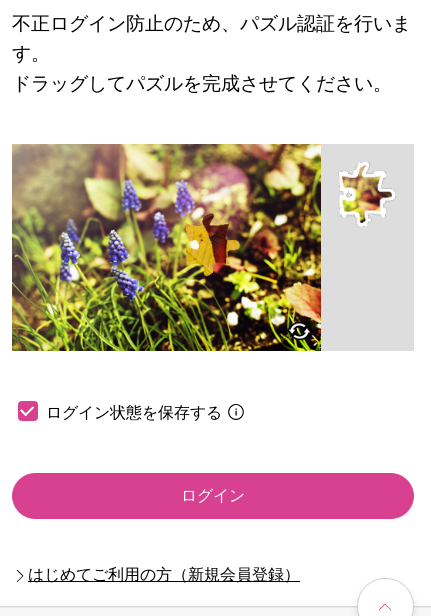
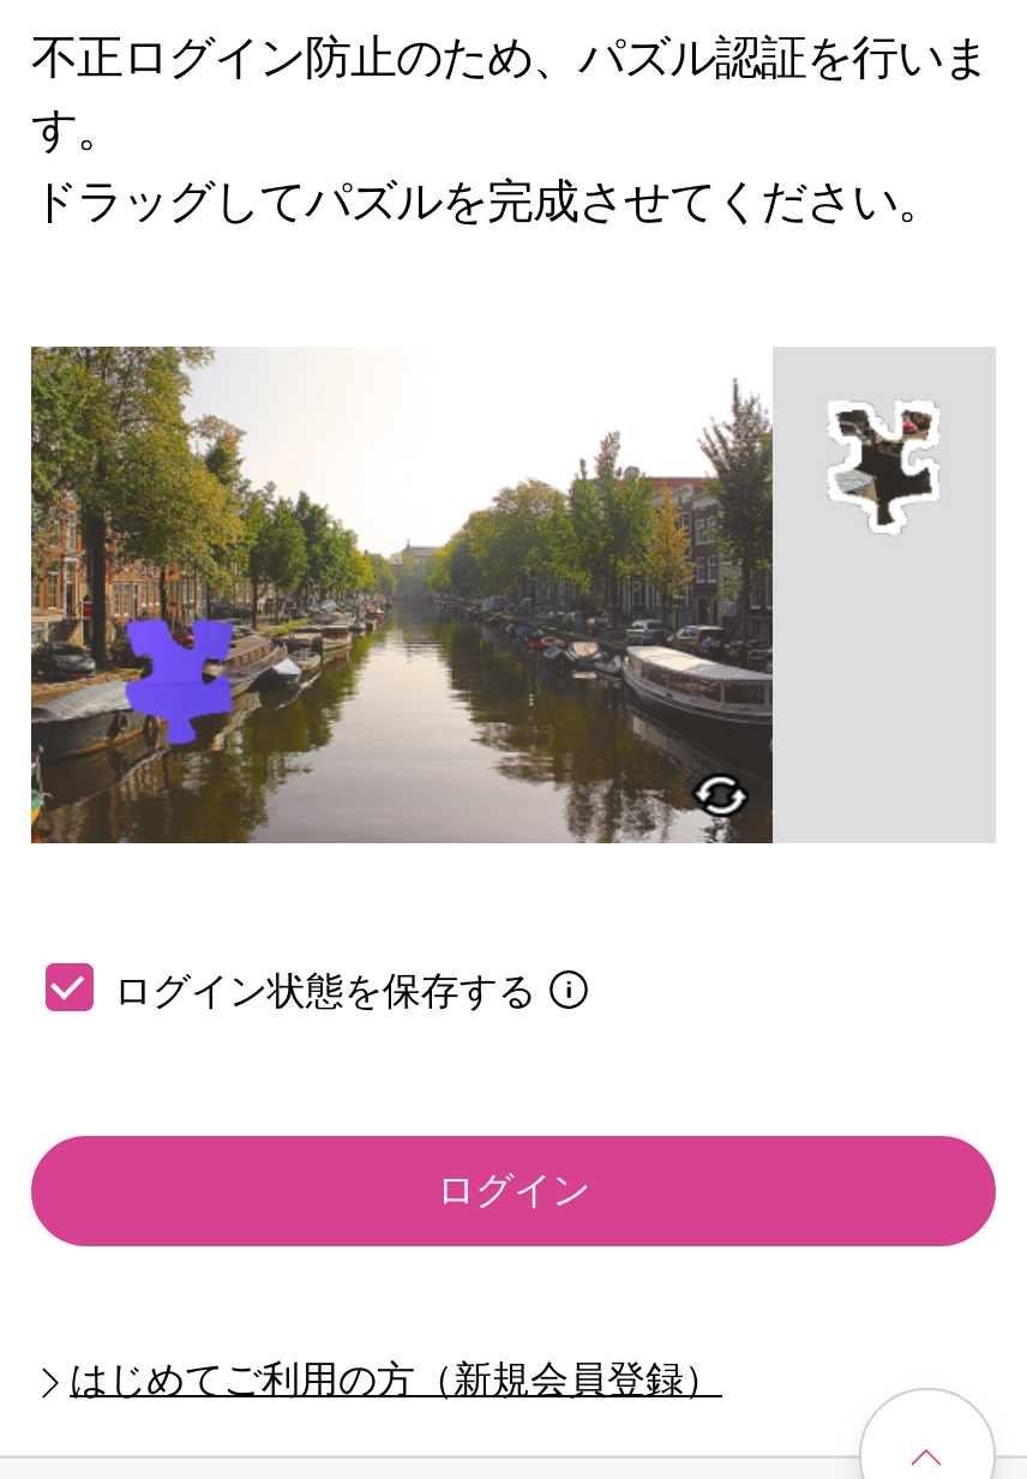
- [image]
+ [image]

- [image]
+ [image]
